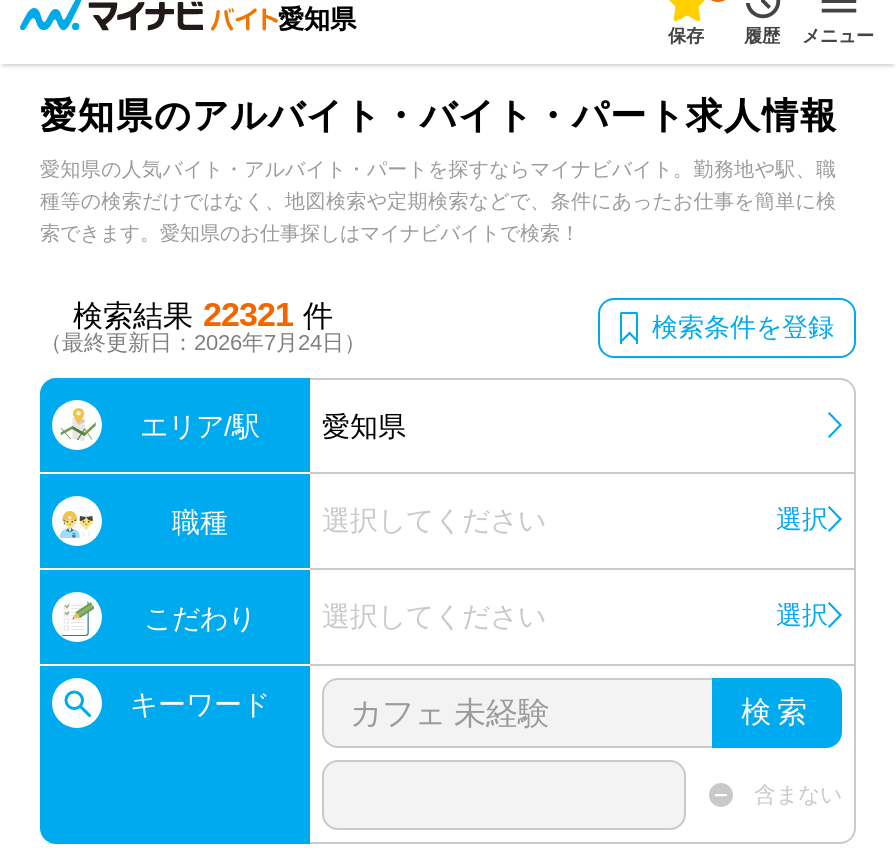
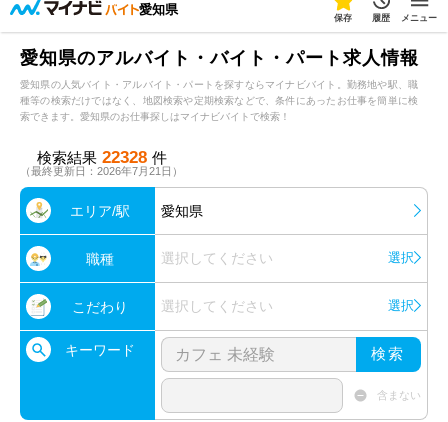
- 検索結果 22321 件
- （最終更新日：2026年7月24日）
- 検索条件を登録
+ 検索結果 22328 件
+ （最終更新日：2026年7月21日）
